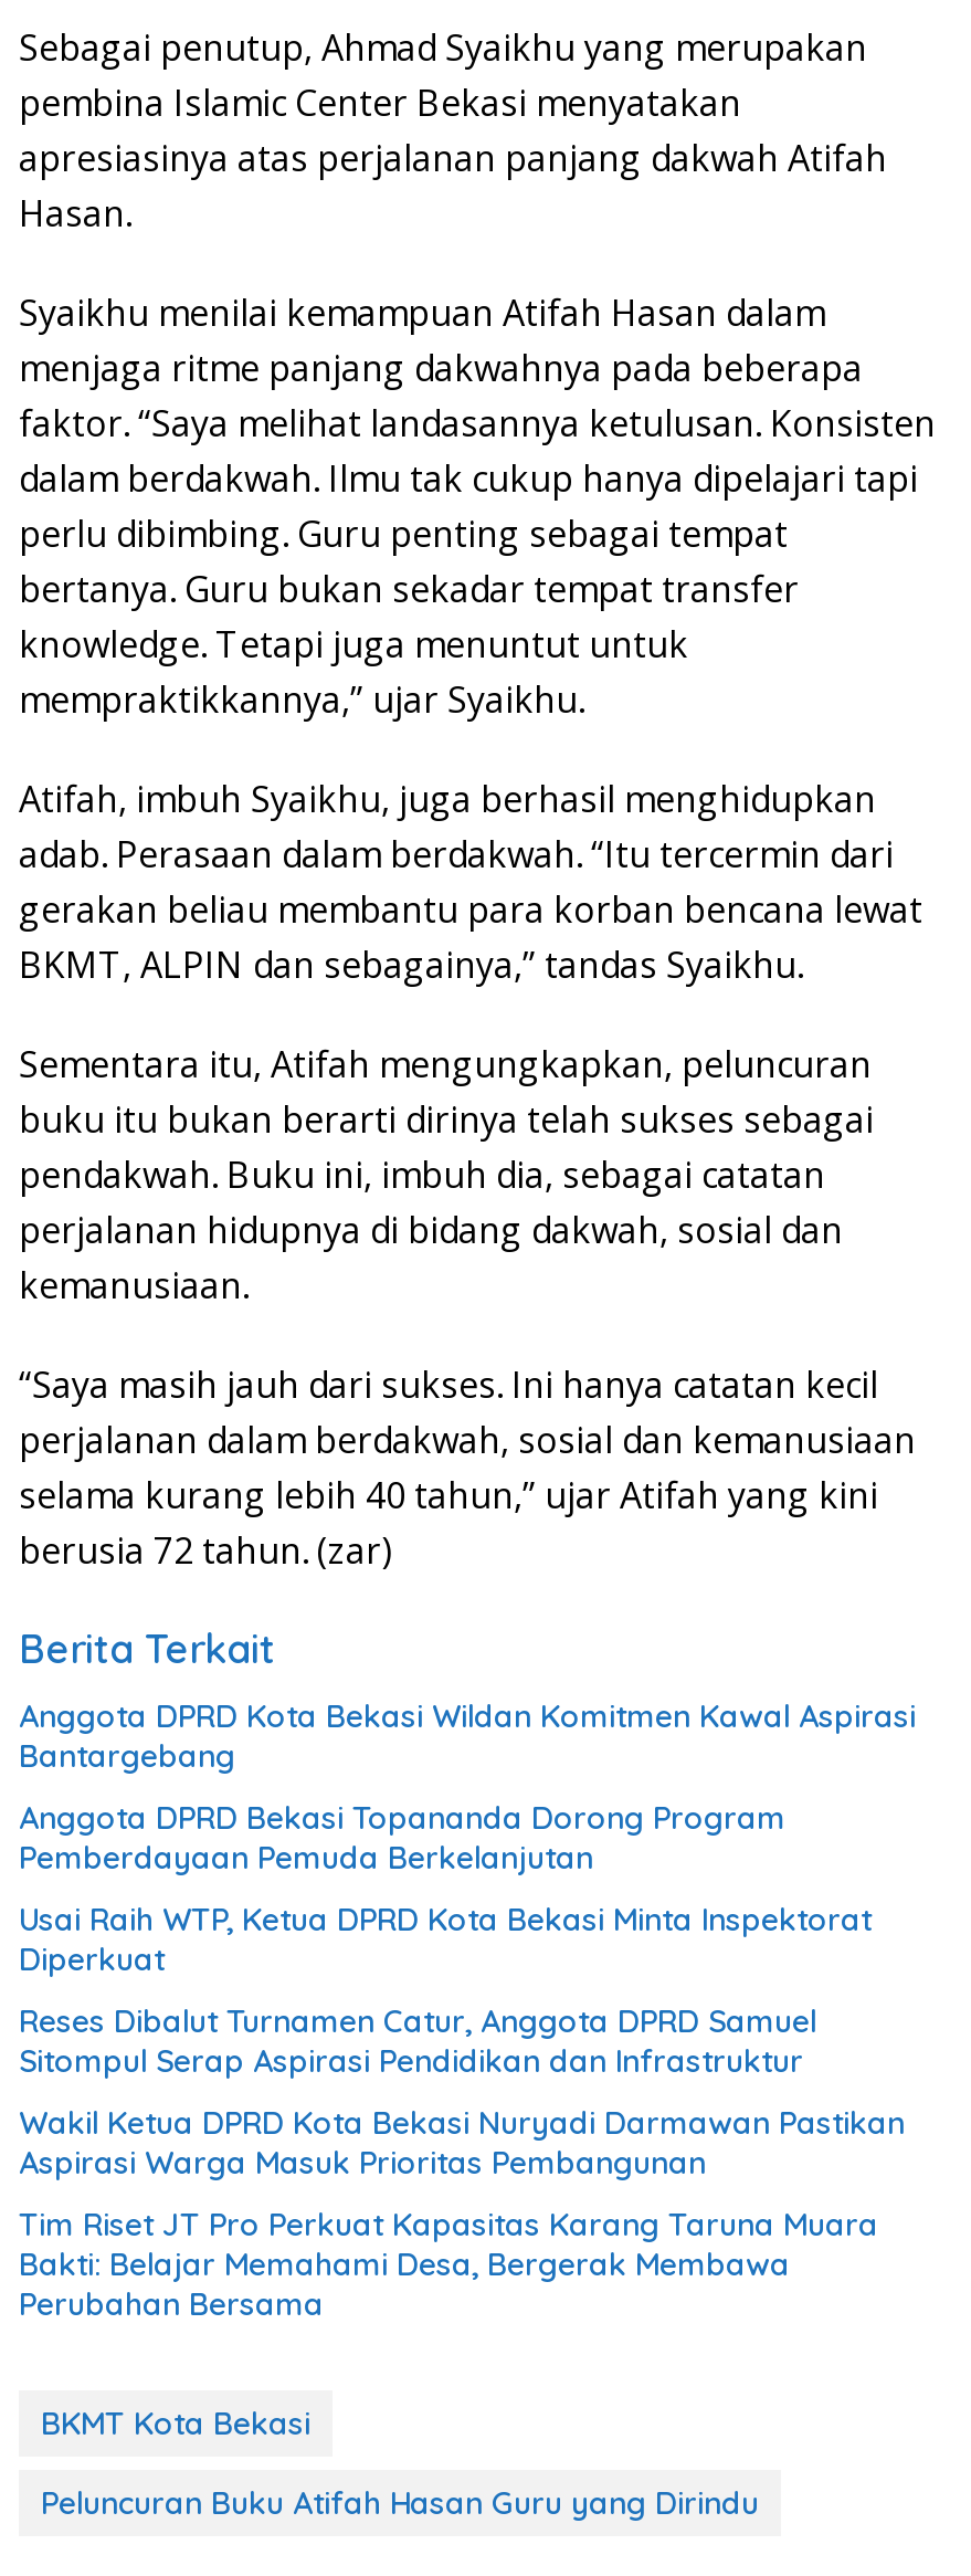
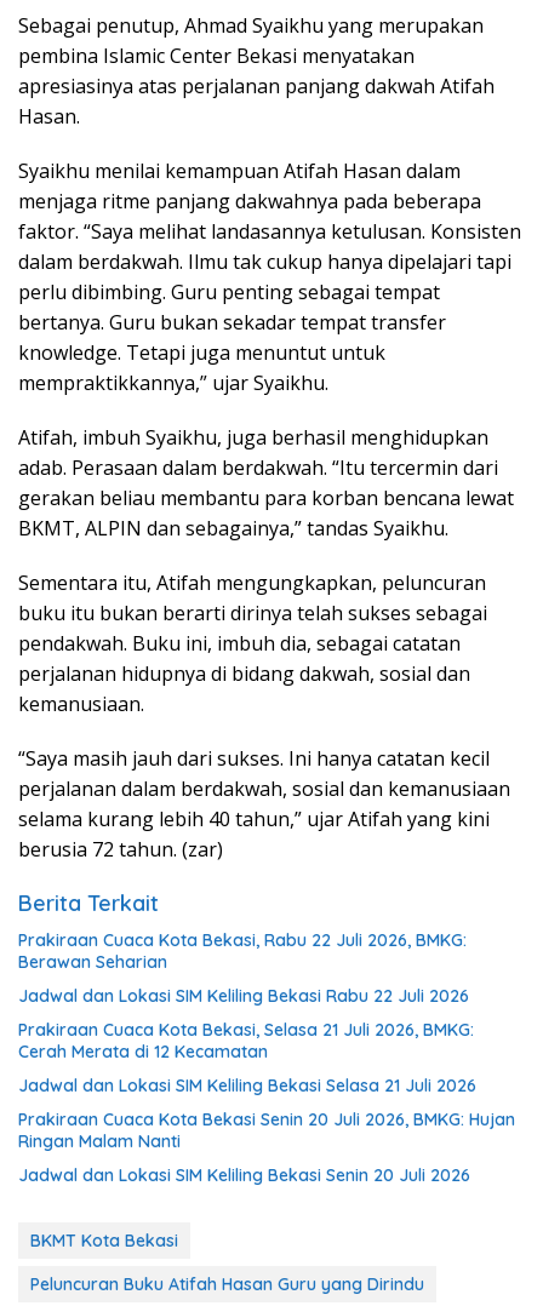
- Anggota DPRD Kota Bekasi Wildan Komitmen Kawal Aspirasi
- Bantargebang
+ Prakiraan Cuaca Kota Bekasi, Rabu 22 Juli 2026, BMKG:
+ Berawan Seharian

- Anggota DPRD Bekasi Topananda Dorong Program
- Pemberdayaan Pemuda Berkelanjutan
+ Jadwal dan Lokasi SIM Keliling Bekasi Rabu 22 Juli 2026

- Usai Raih WTP, Ketua DPRD Kota Bekasi Minta Inspektorat
- Diperkuat
+ Prakiraan Cuaca Kota Bekasi, Selasa 21 Juli 2026, BMKG:
+ Cerah Merata di 12 Kecamatan

- Reses Dibalut Turnamen Catur, Anggota DPRD Samuel
- Sitompul Serap Aspirasi Pendidikan dan Infrastruktur
+ Jadwal dan Lokasi SIM Keliling Bekasi Selasa 21 Juli 2026

- Wakil Ketua DPRD Kota Bekasi Nuryadi Darmawan Pastikan
- Aspirasi Warga Masuk Prioritas Pembangunan
+ Prakiraan Cuaca Kota Bekasi Senin 20 Juli 2026, BMKG: Hujan
+ Ringan Malam Nanti

- Tim Riset JT Pro Perkuat Kapasitas Karang Taruna Muara
- Bakti: Belajar Memahami Desa, Bergerak Membawa
- Perubahan Bersama
+ Jadwal dan Lokasi SIM Keliling Bekasi Senin 20 Juli 2026
